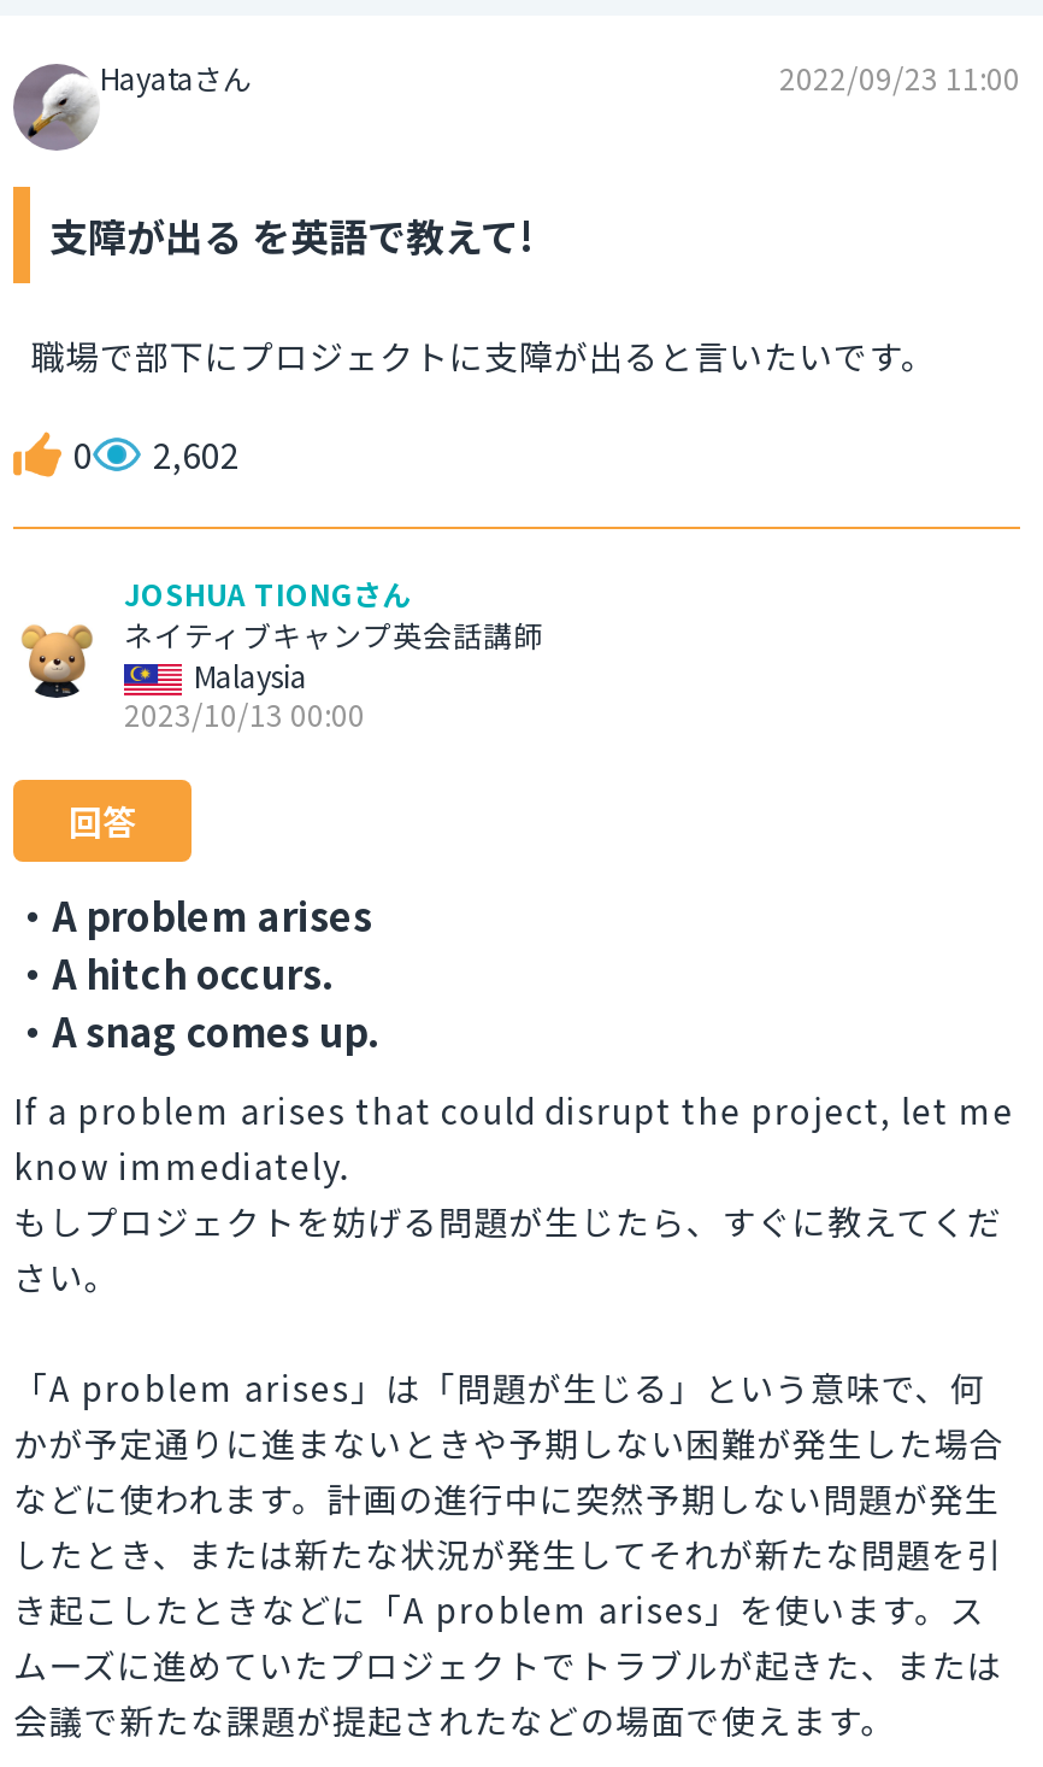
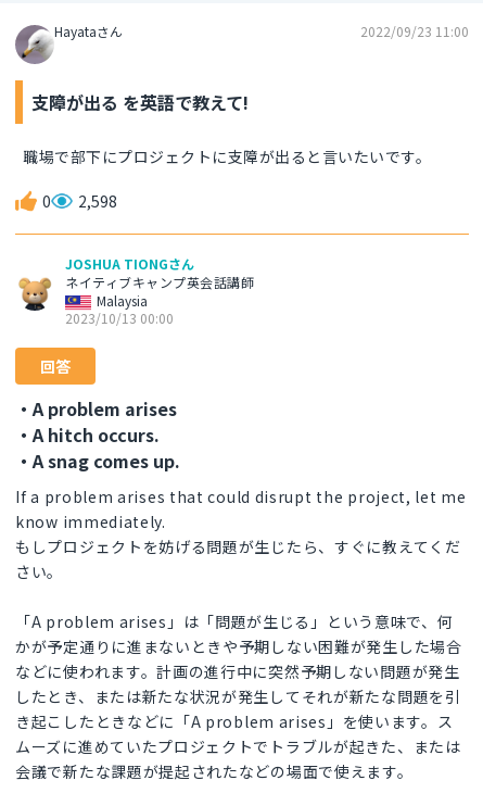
- 0 2,602
+ 0 2,598
